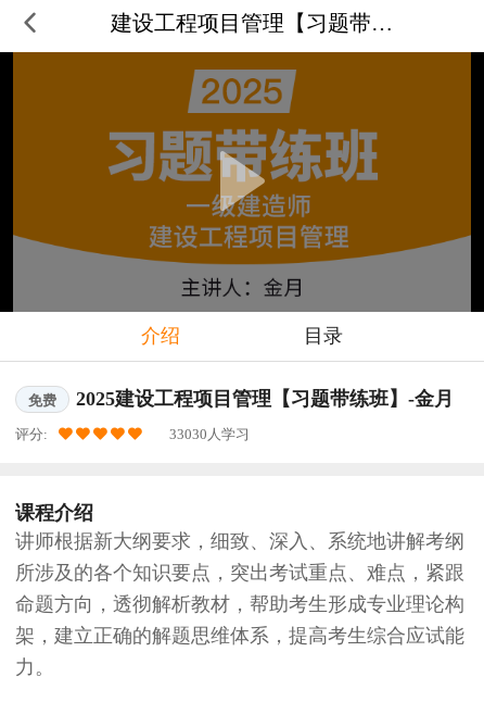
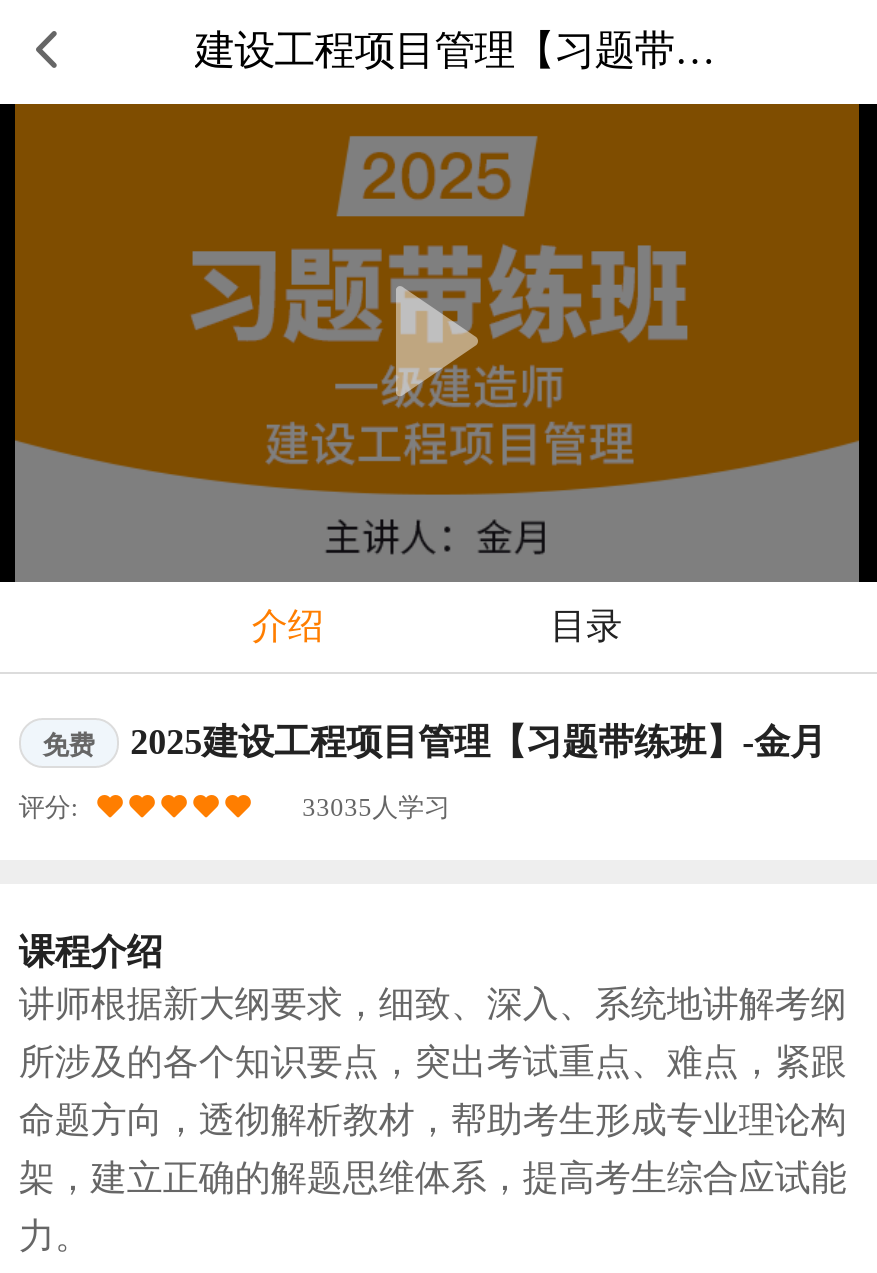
- 33030人学习
+ 33035人学习
